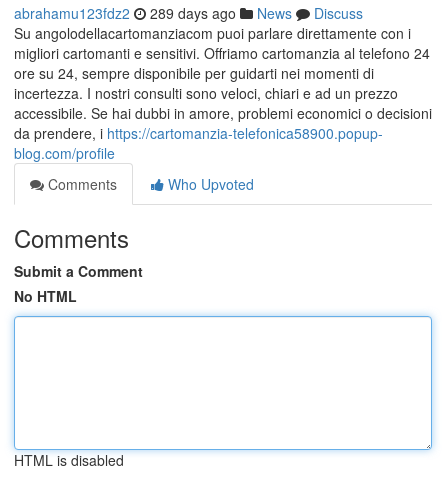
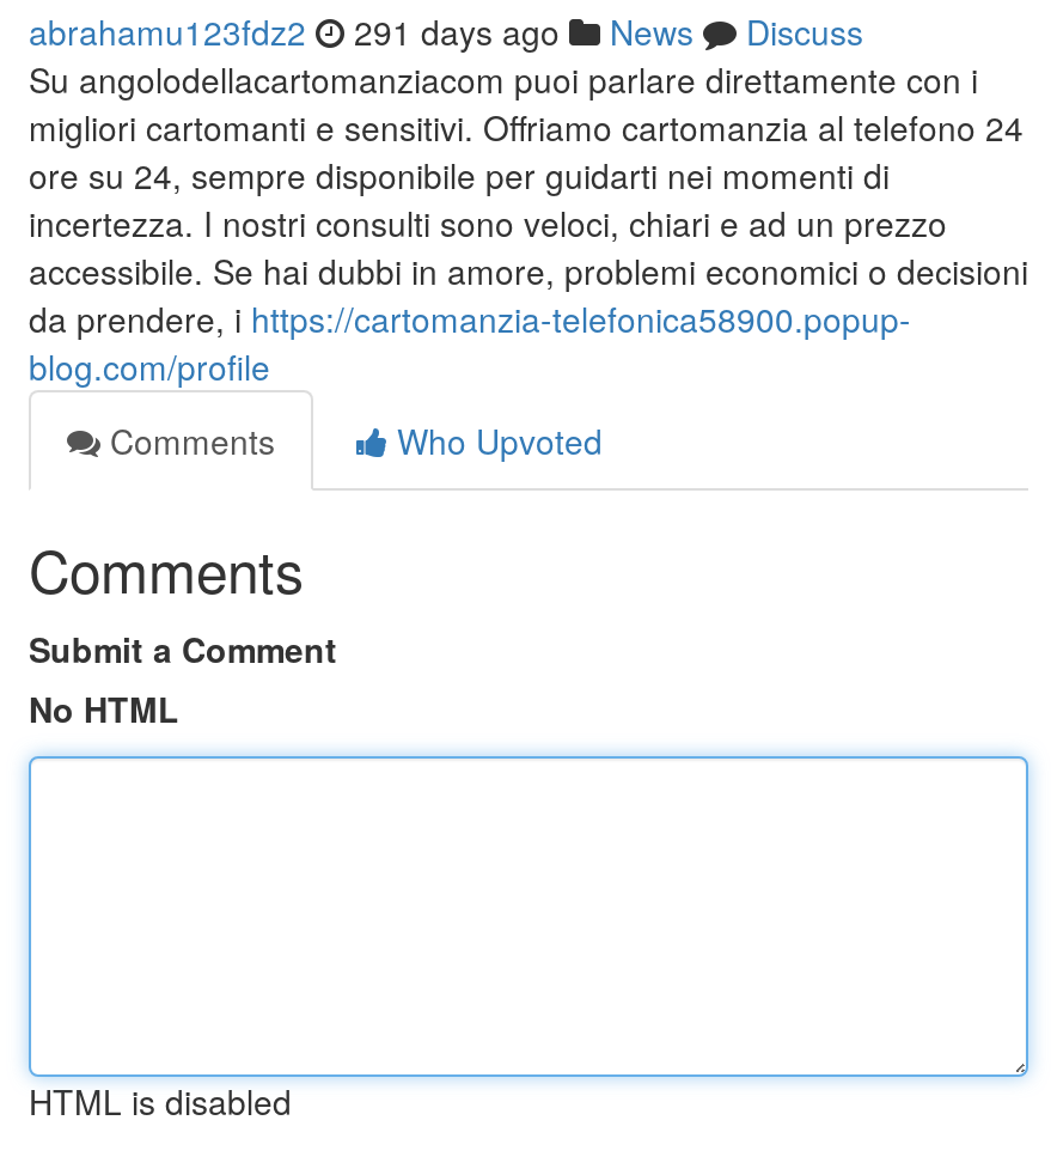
- abrahamu123fdz2 289 days ago News Discuss
+ abrahamu123fdz2 291 days ago News Discuss
